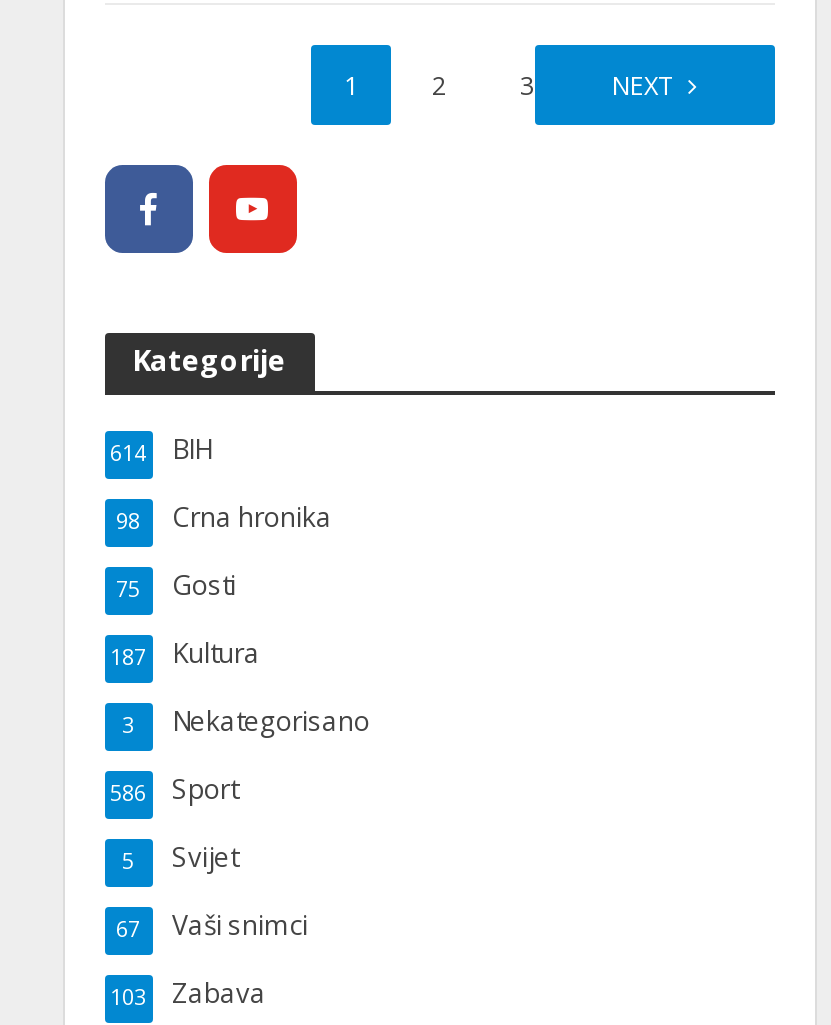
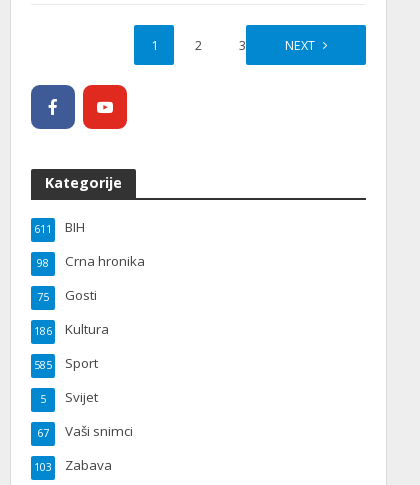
- 614 BIH
+ 611 BIH

- 187
- Nekategorisano
- 3
+ 186

- 586 Sport
+ 585 Sport
